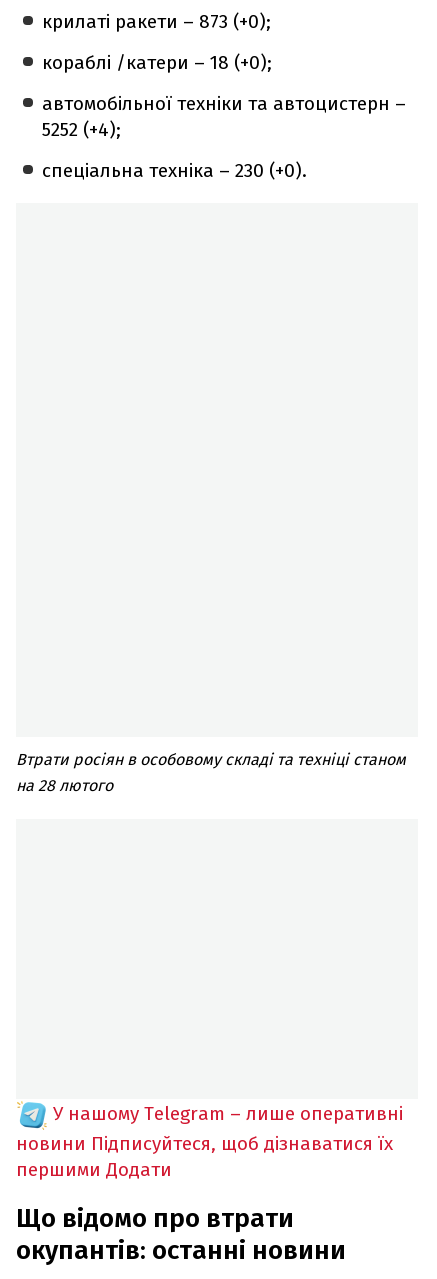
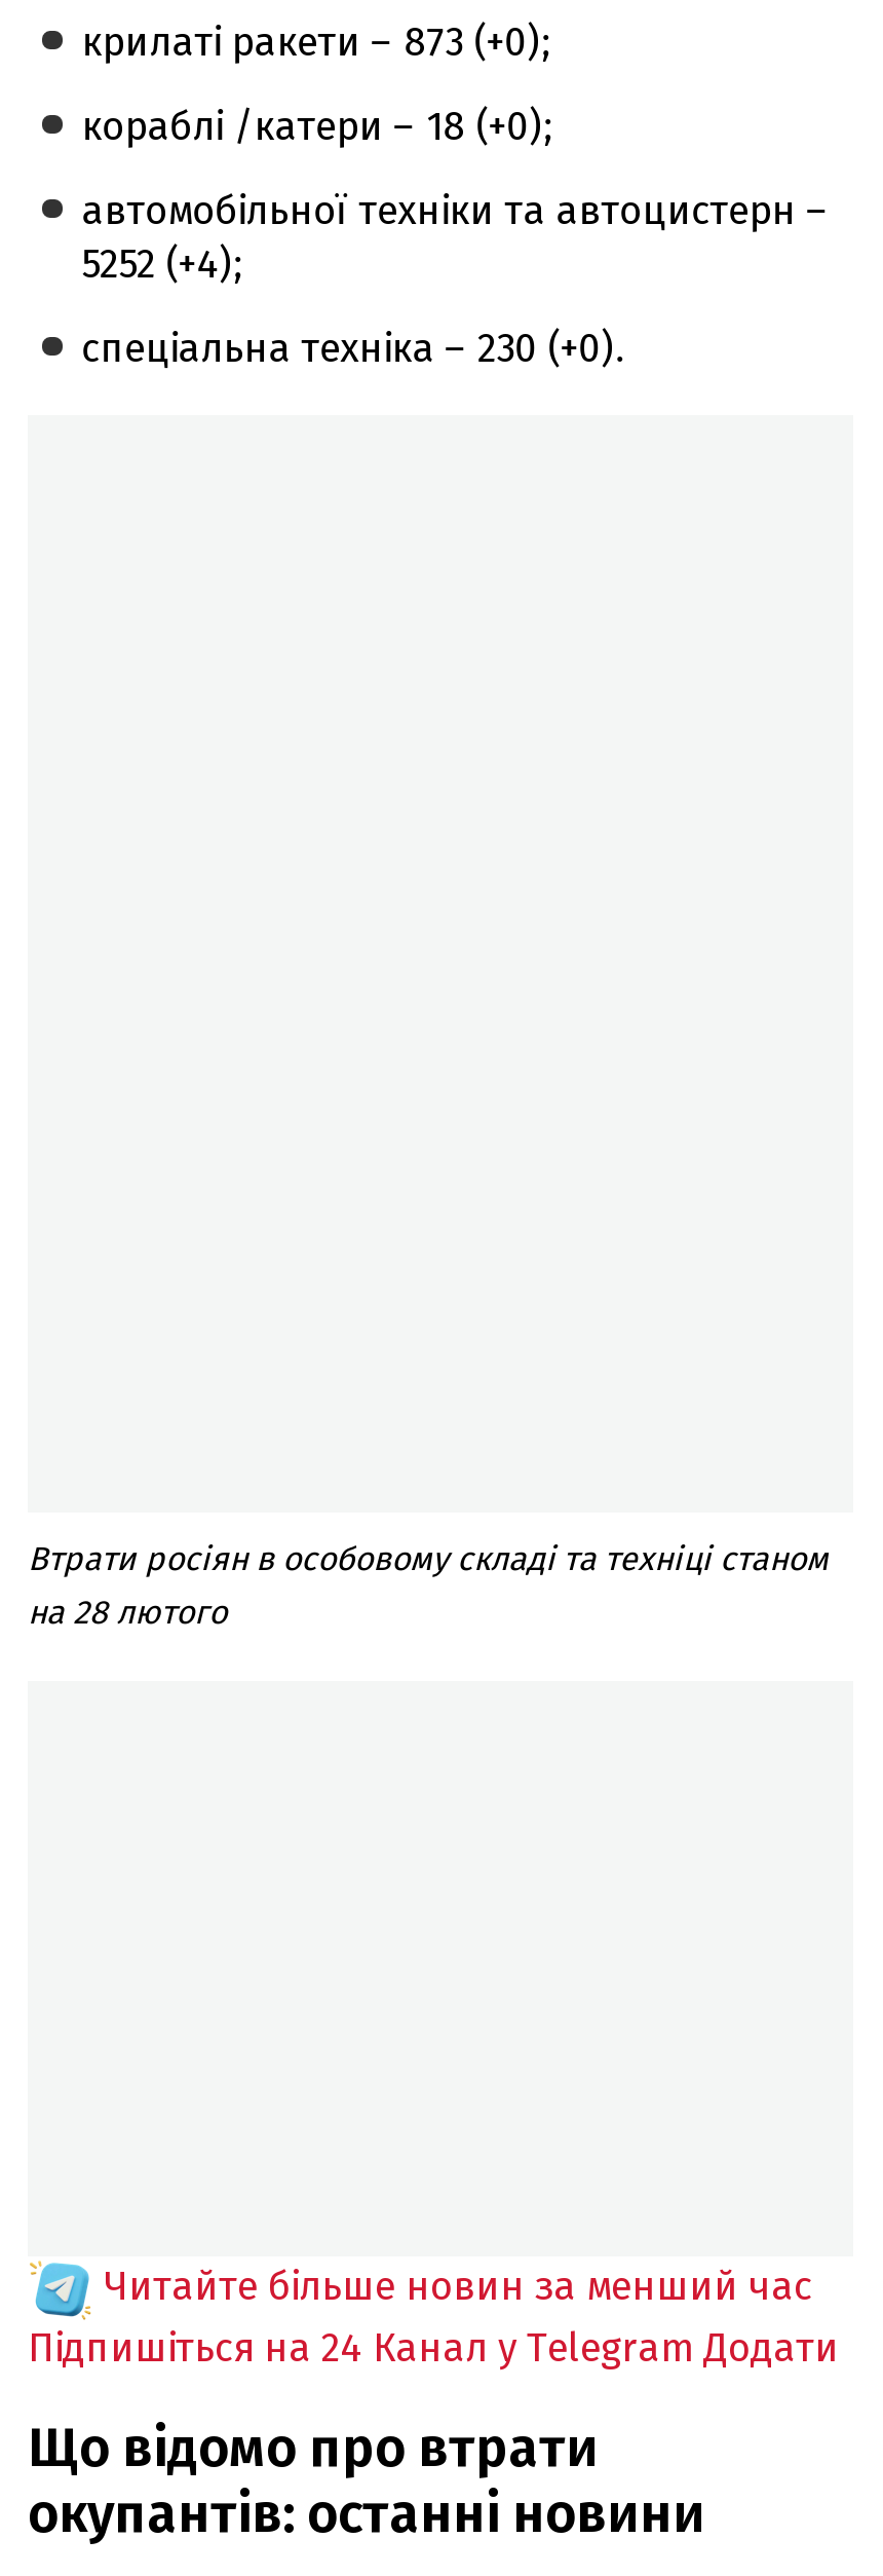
- У нашому Telegram – лише оперативні
- новини Підписуйтеся, щоб дізнаватися їх
- першими Додати
+ Читайте більше новин за менший час
+ Підпишіться на 24 Канал у Telegram Додати
